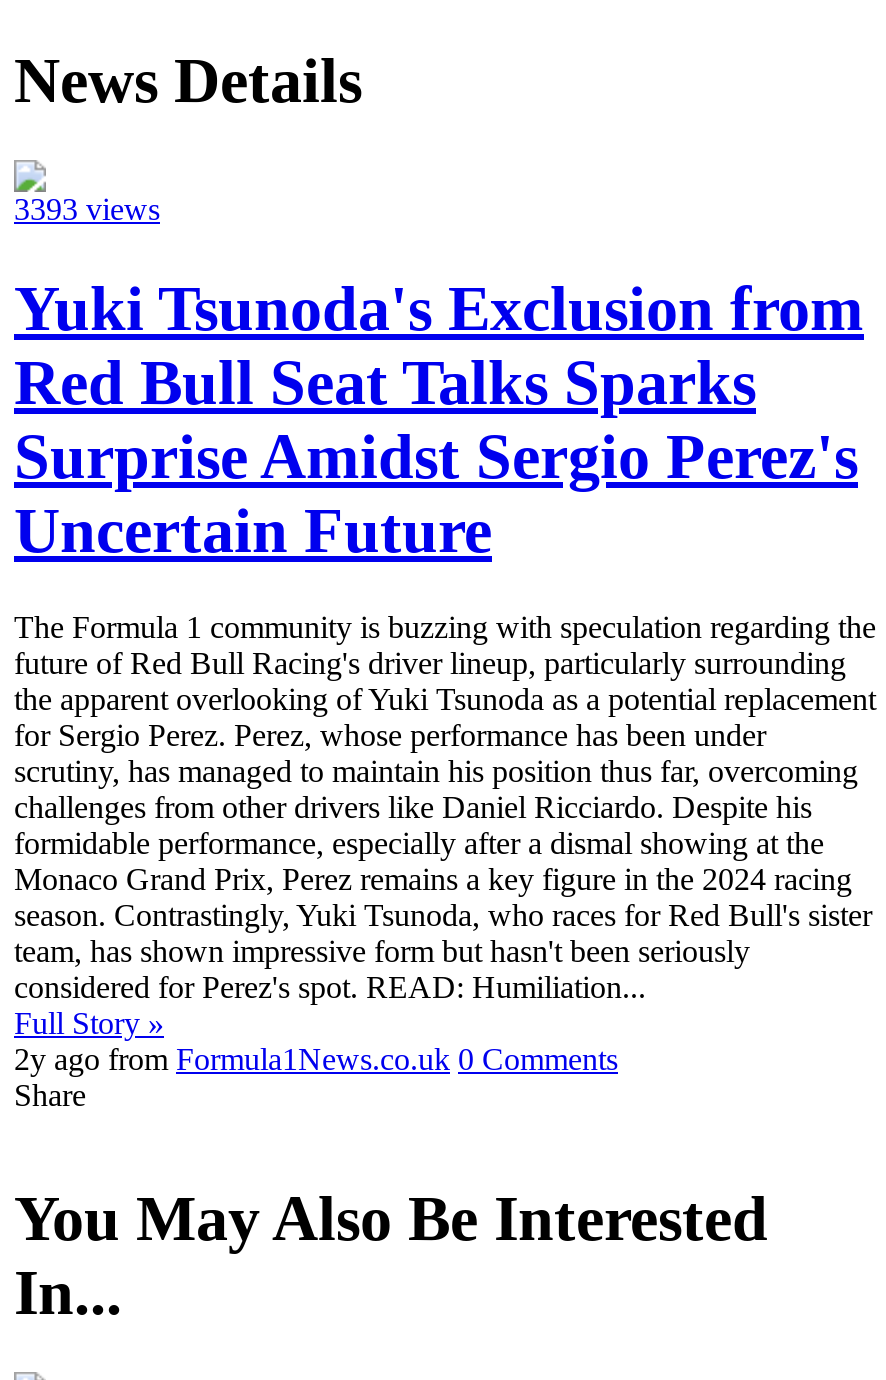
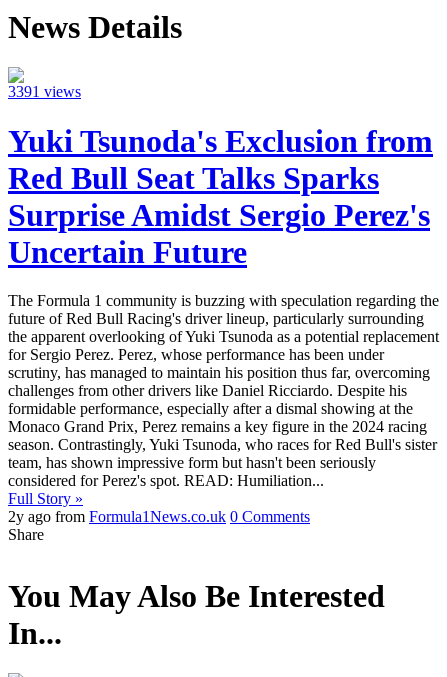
- 3393 views
+ 3391 views
